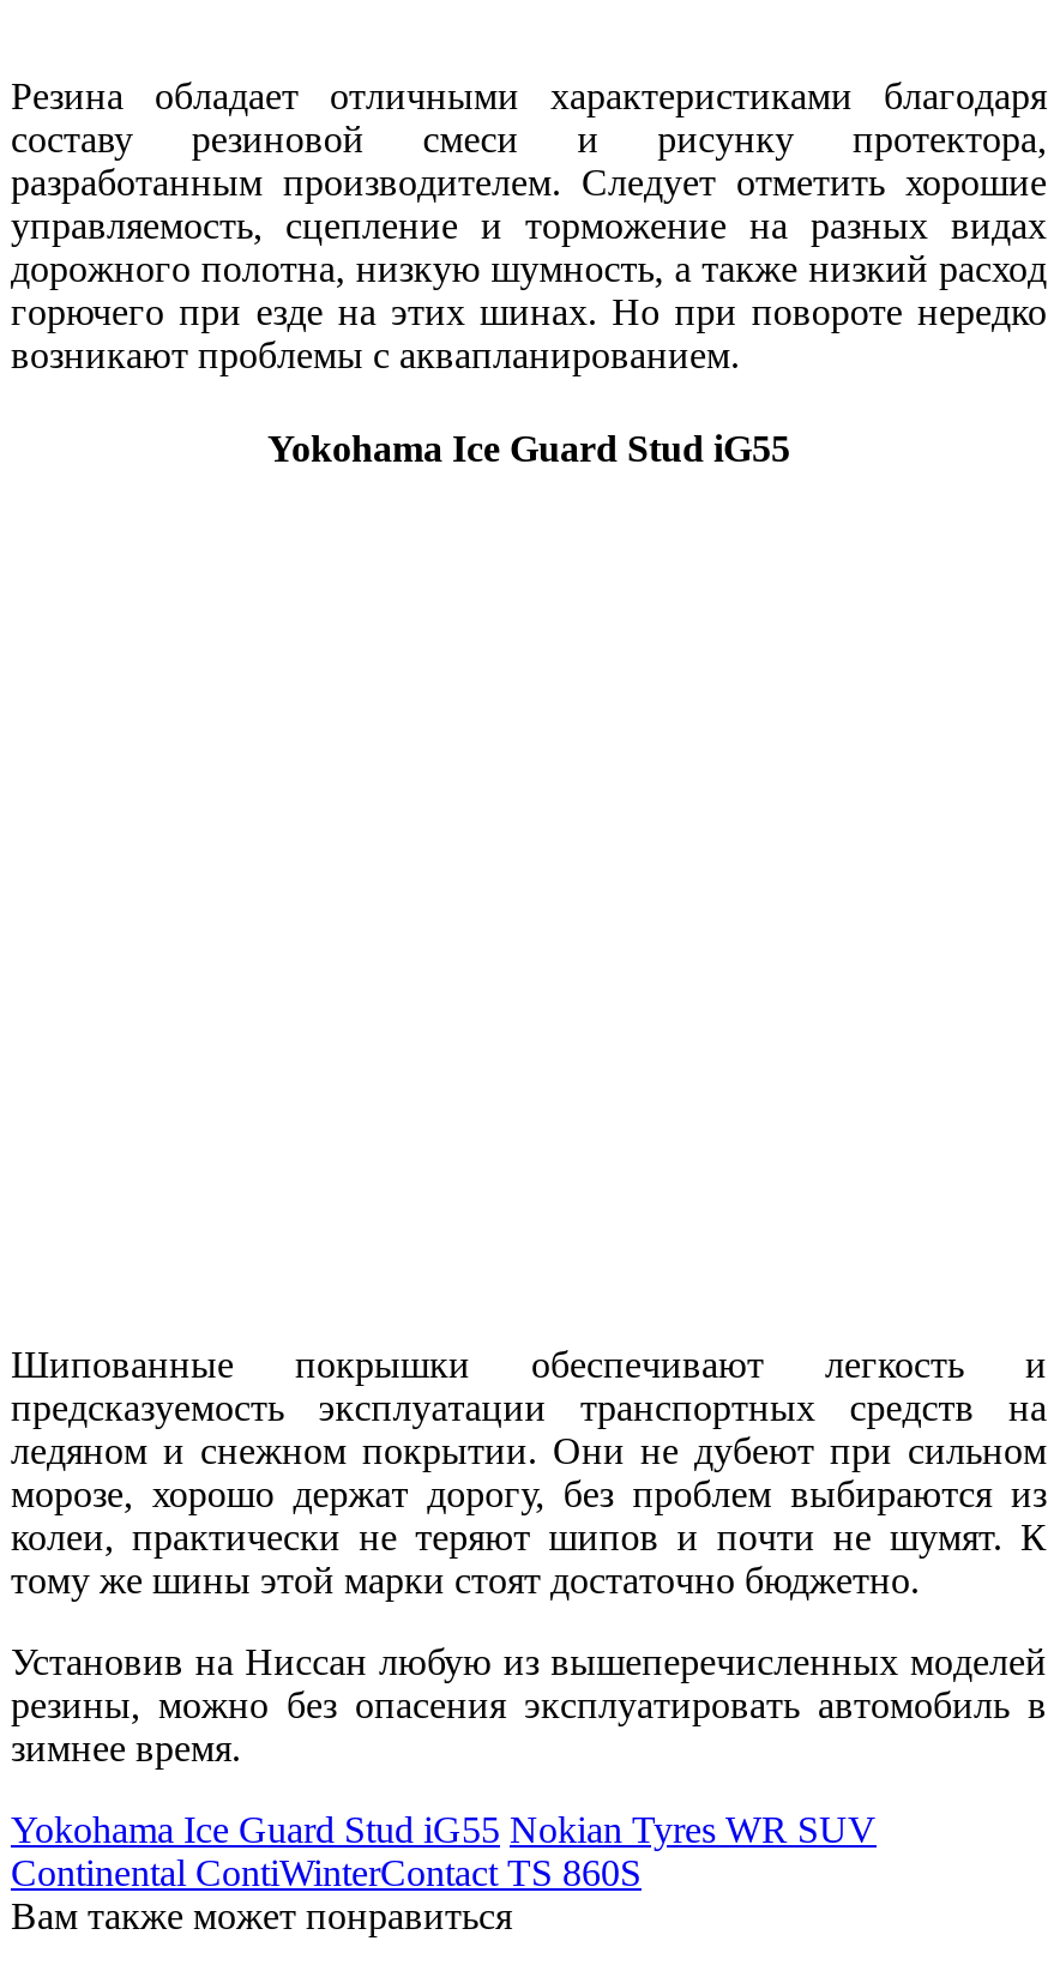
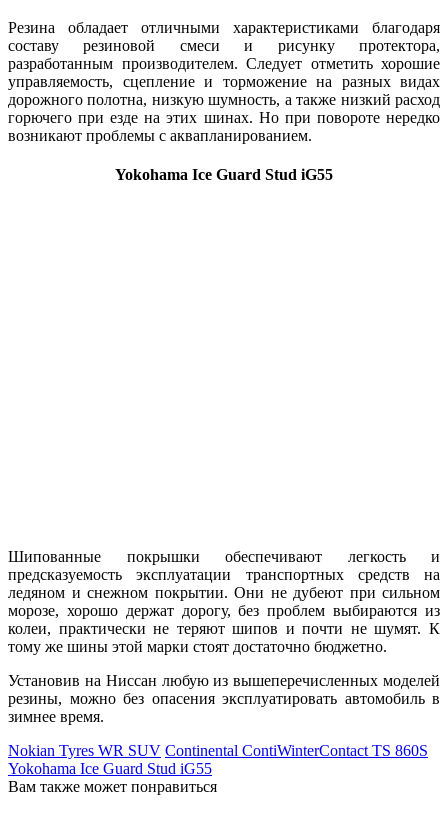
- Yokohama Ice Guard Stud iG55 Nokian Tyres WR SUV
- Continental ContiWinterContact TS 860S
+ Nokian Tyres WR SUV Continental ContiWinterContact TS 860S
+ Yokohama Ice Guard Stud iG55
